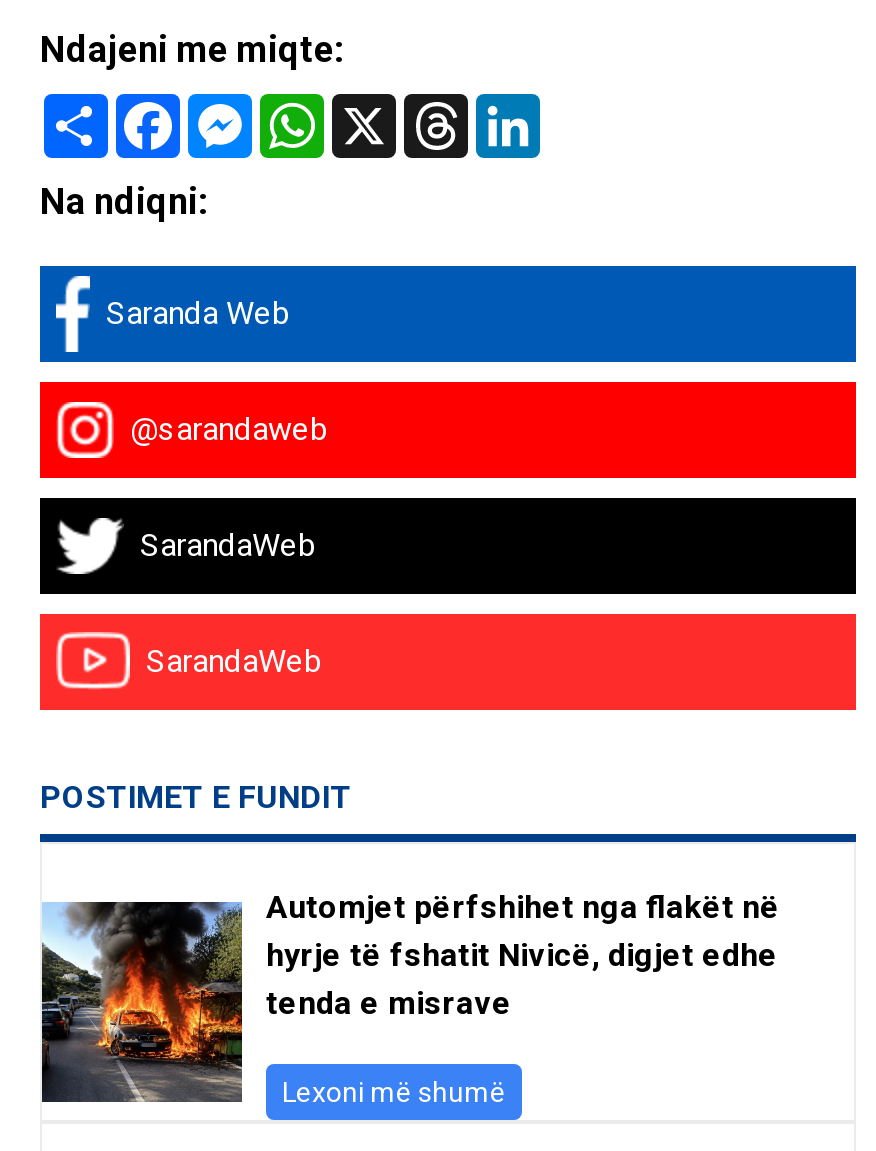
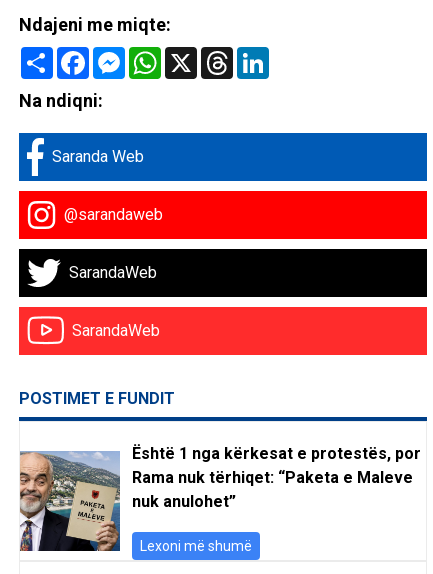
- [image]
- Automjet përfshihet nga flakët në
- hyrje të fshatit Nivicë, digjet edhe
- tenda e misrave
+ [image]
+ Është 1 nga kërkesat e protestës, por
+ Rama nuk tërhiqet: “Paketa e Maleve
+ nuk anulohet”
